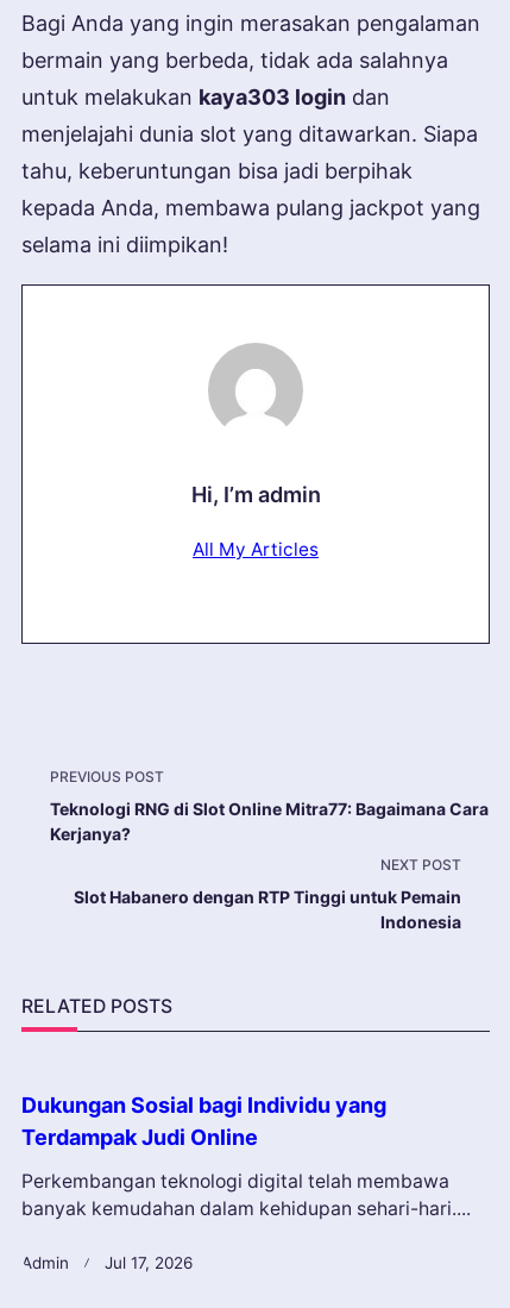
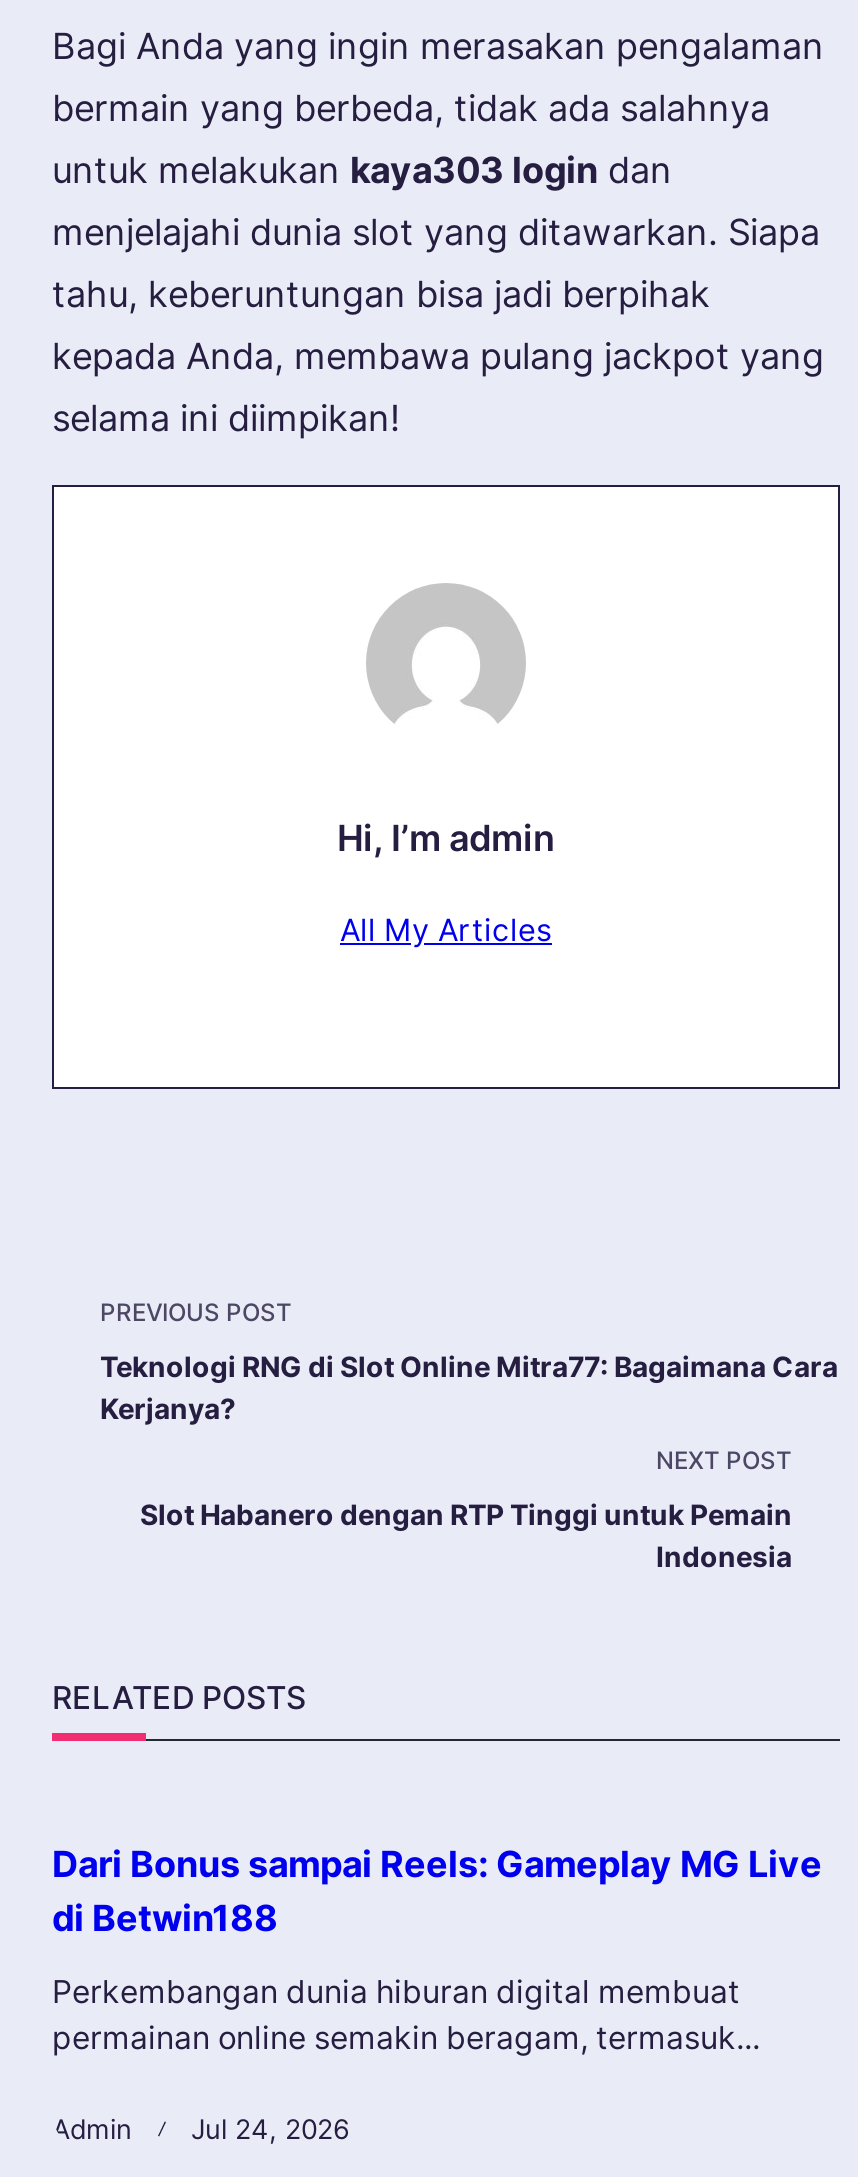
- Dukungan Sosial bagi Individu yang
- Terdampak Judi Online
+ Dari Bonus sampai Reels: Gameplay MG Live
+ di Betwin188

- Perkembangan teknologi digital telah membawa
- banyak kemudahan dalam kehidupan sehari-hari....
+ Perkembangan dunia hiburan digital membuat
+ permainan online semakin beragam, termasuk...

- Admin Jul 17, 2026
+ Admin Jul 24, 2026
